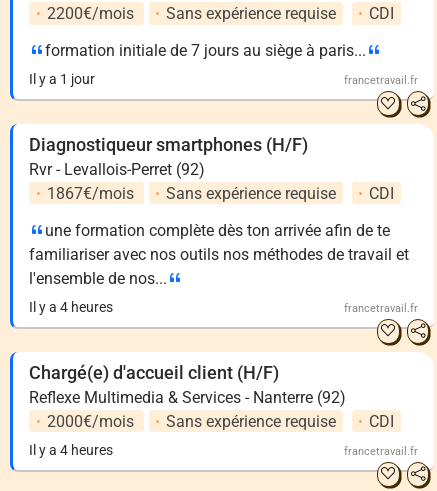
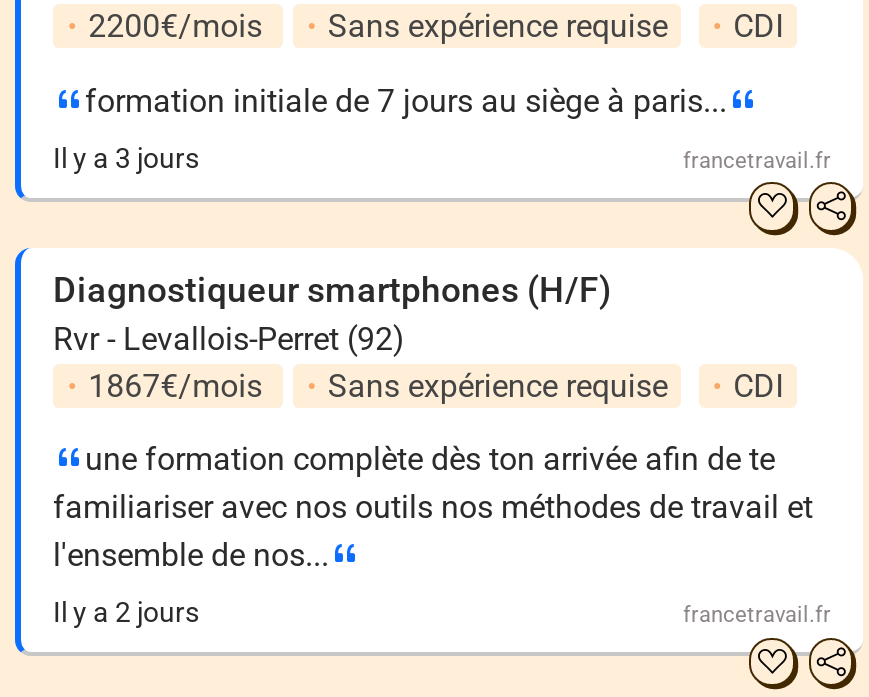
- Il y a 1 jour
+ Il y a 3 jours

- Il y a 4 heures
- francetravail.fr
- Chargé(e) d'accueil client (H/F)
- Reflexe Multimedia & Services - Nanterre (92)
- 2000€/mois
- Sans expérience requise
- CDI
- Il y a 4 heures
+ Il y a 2 jours
